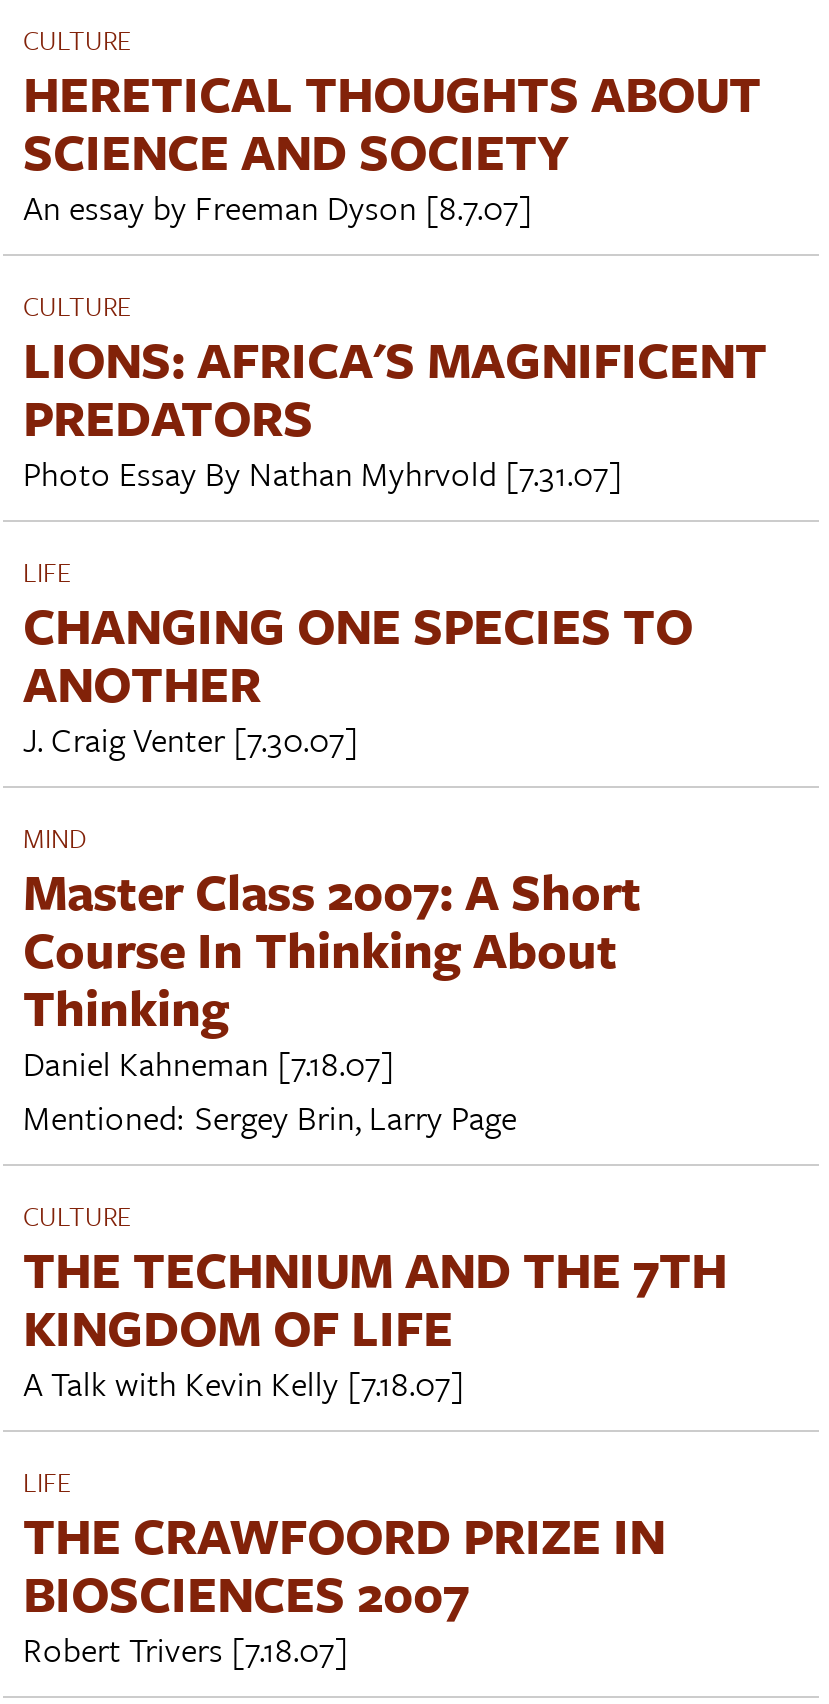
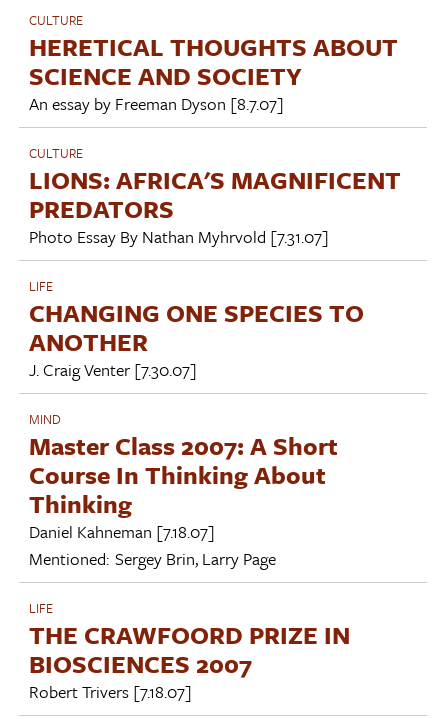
- CULTURE
- THE TECHNIUM AND THE 7TH
- KINGDOM OF LIFE
- A Talk with Kevin Kelly [7.18.07]
